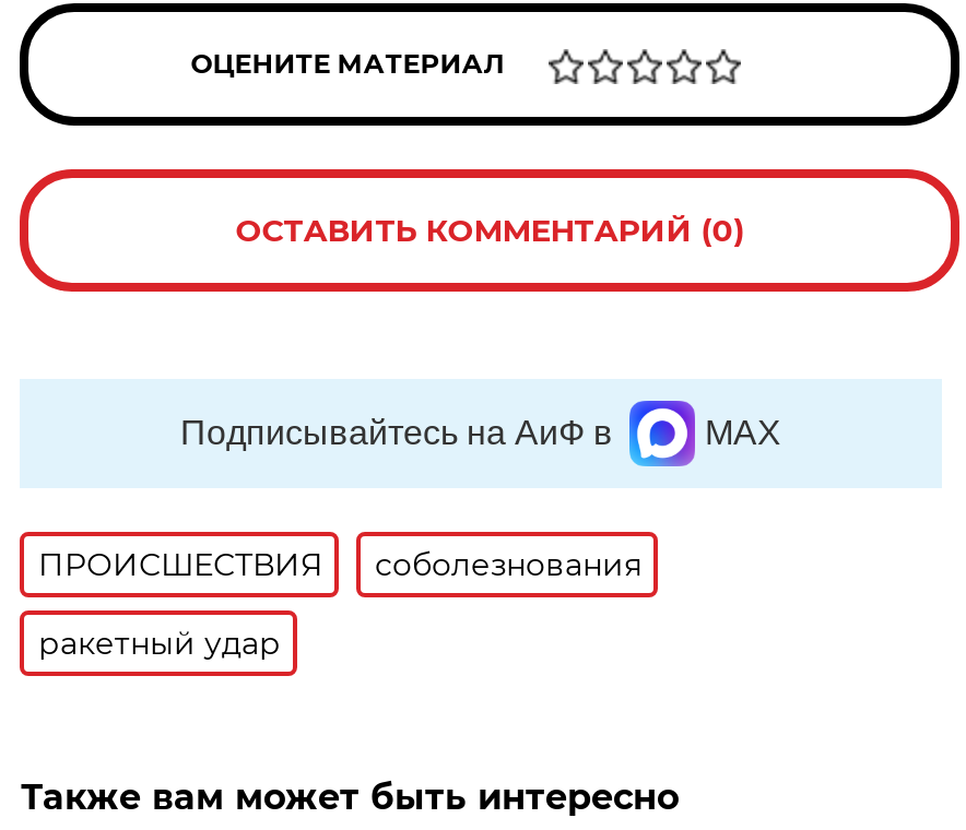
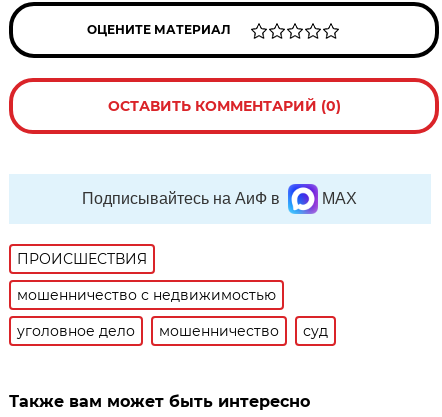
- соболезнования
+ мошенничество с недвижимостью

- ракетный удар
+ уголовное дело
+ мошенничество
+ суд
